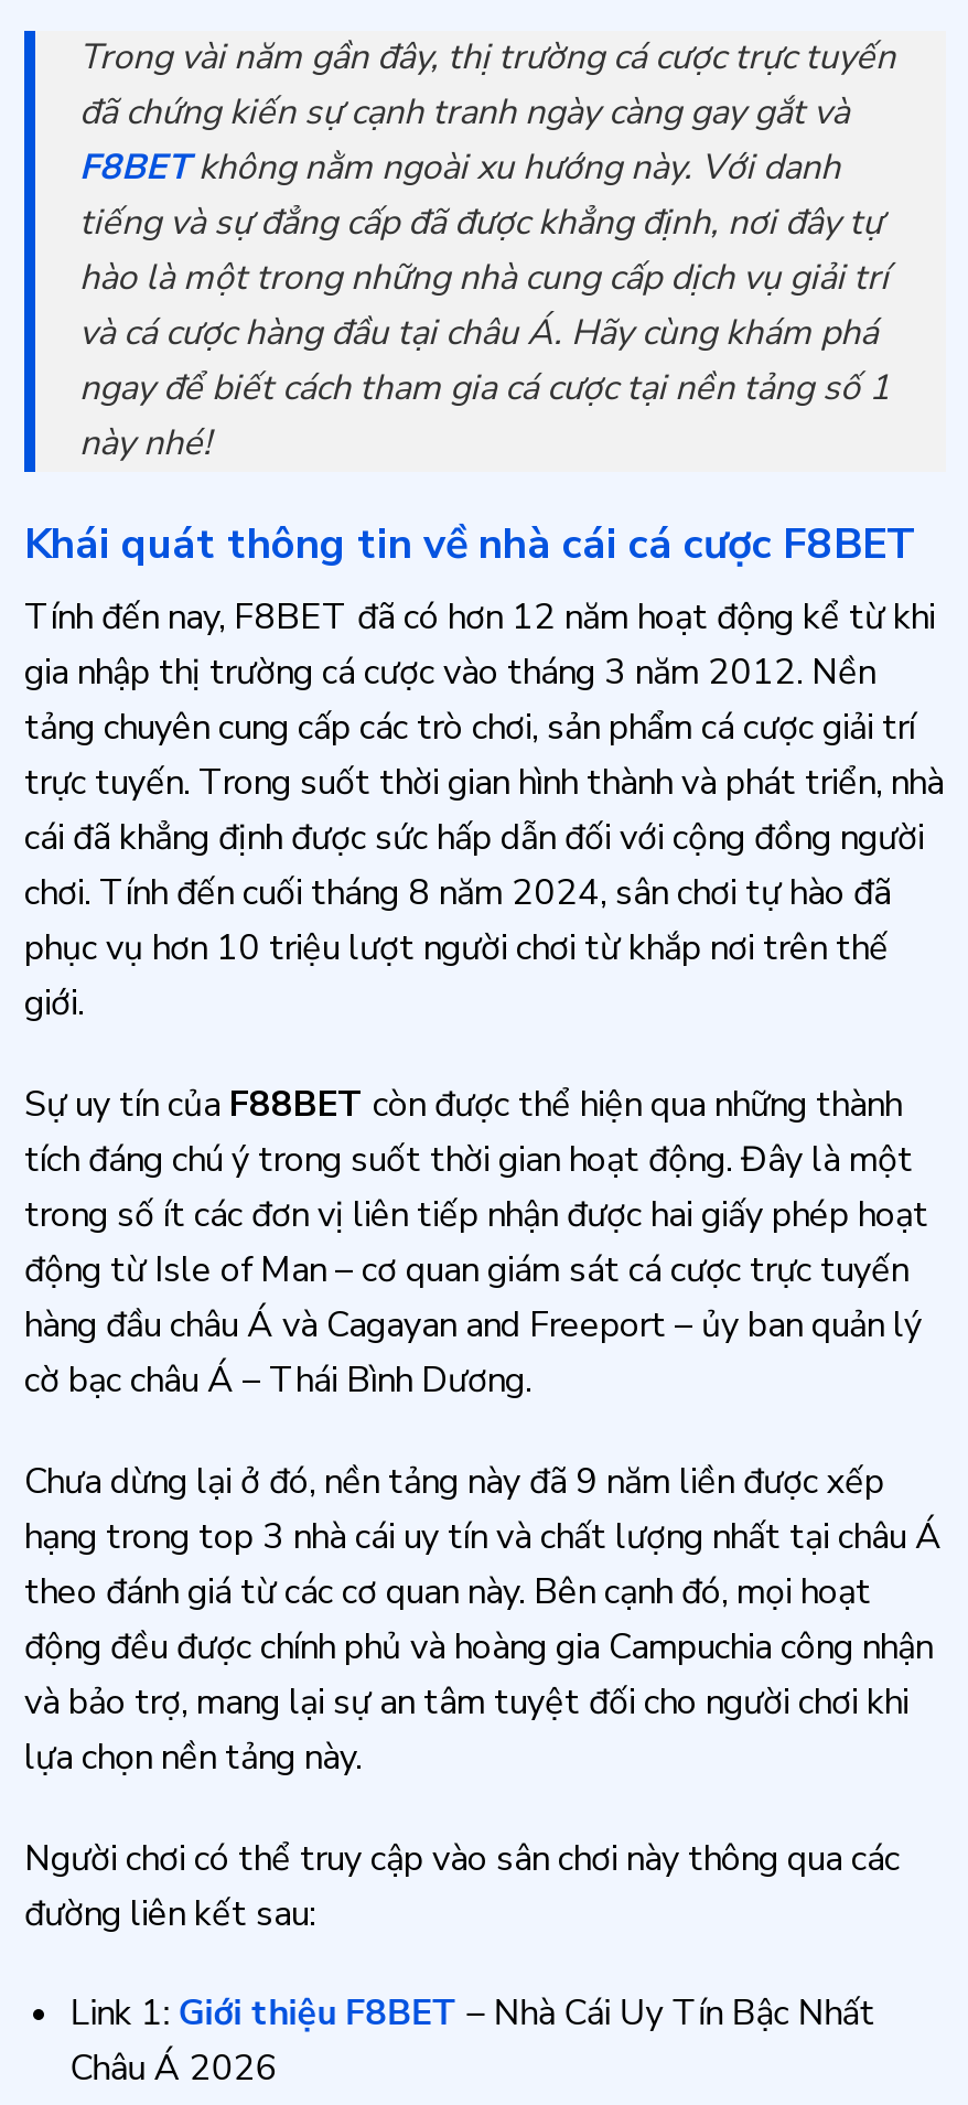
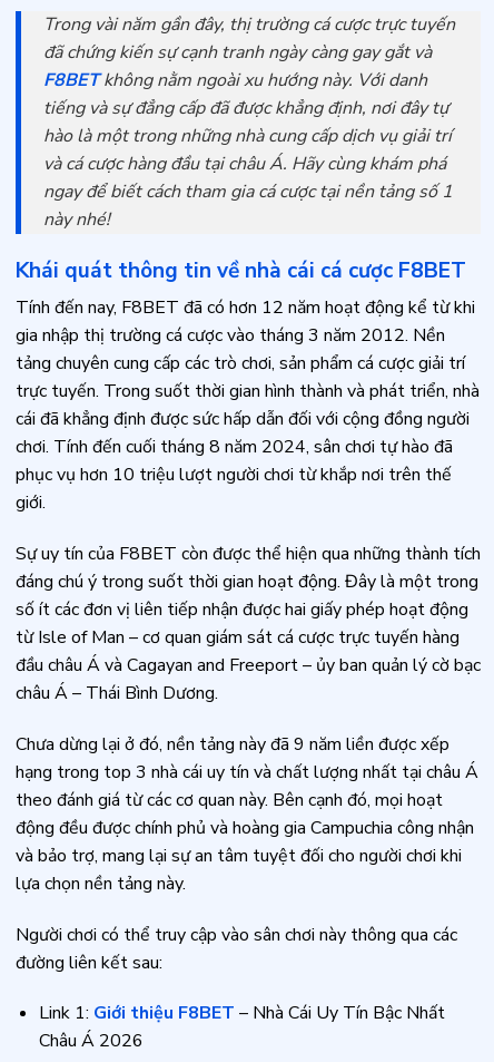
- Sự uy tín của F88BET còn được thể hiện qua những thành
- tích đáng chú ý trong suốt thời gian hoạt động. Đây là một
- trong số ít các đơn vị liên tiếp nhận được hai giấy phép hoạt
- động từ Isle of Man – cơ quan giám sát cá cược trực tuyến
- hàng đầu châu Á và Cagayan and Freeport – ủy ban quản lý
- cờ bạc châu Á – Thái Bình Dương.
+ Sự uy tín của F8BET còn được thể hiện qua những thành tích
+ đáng chú ý trong suốt thời gian hoạt động. Đây là một trong
+ số ít các đơn vị liên tiếp nhận được hai giấy phép hoạt động
+ từ Isle of Man – cơ quan giám sát cá cược trực tuyến hàng
+ đầu châu Á và Cagayan and Freeport – ủy ban quản lý cờ bạc
+ châu Á – Thái Bình Dương.
